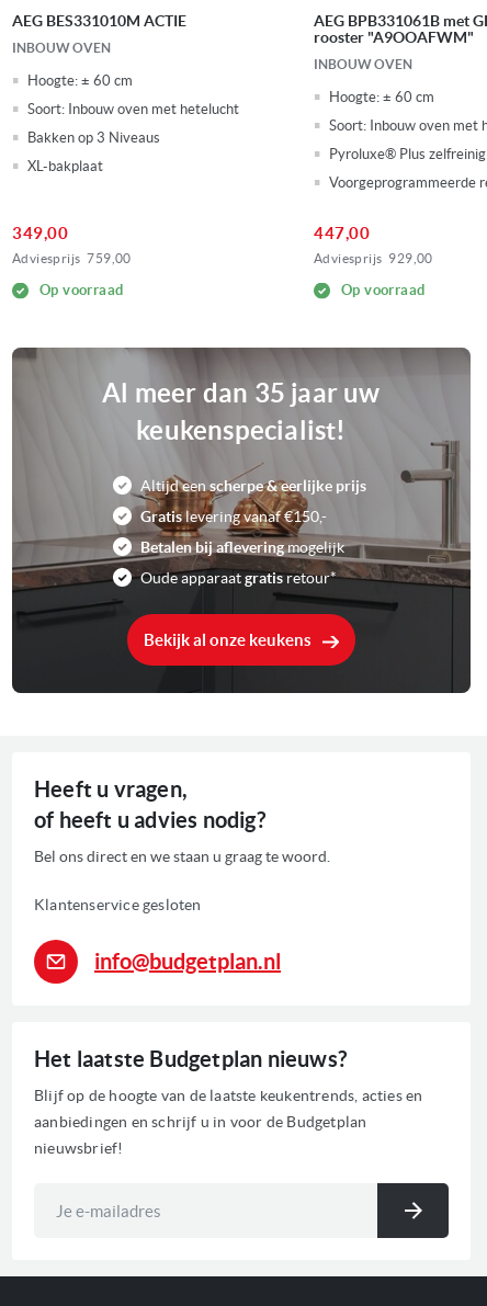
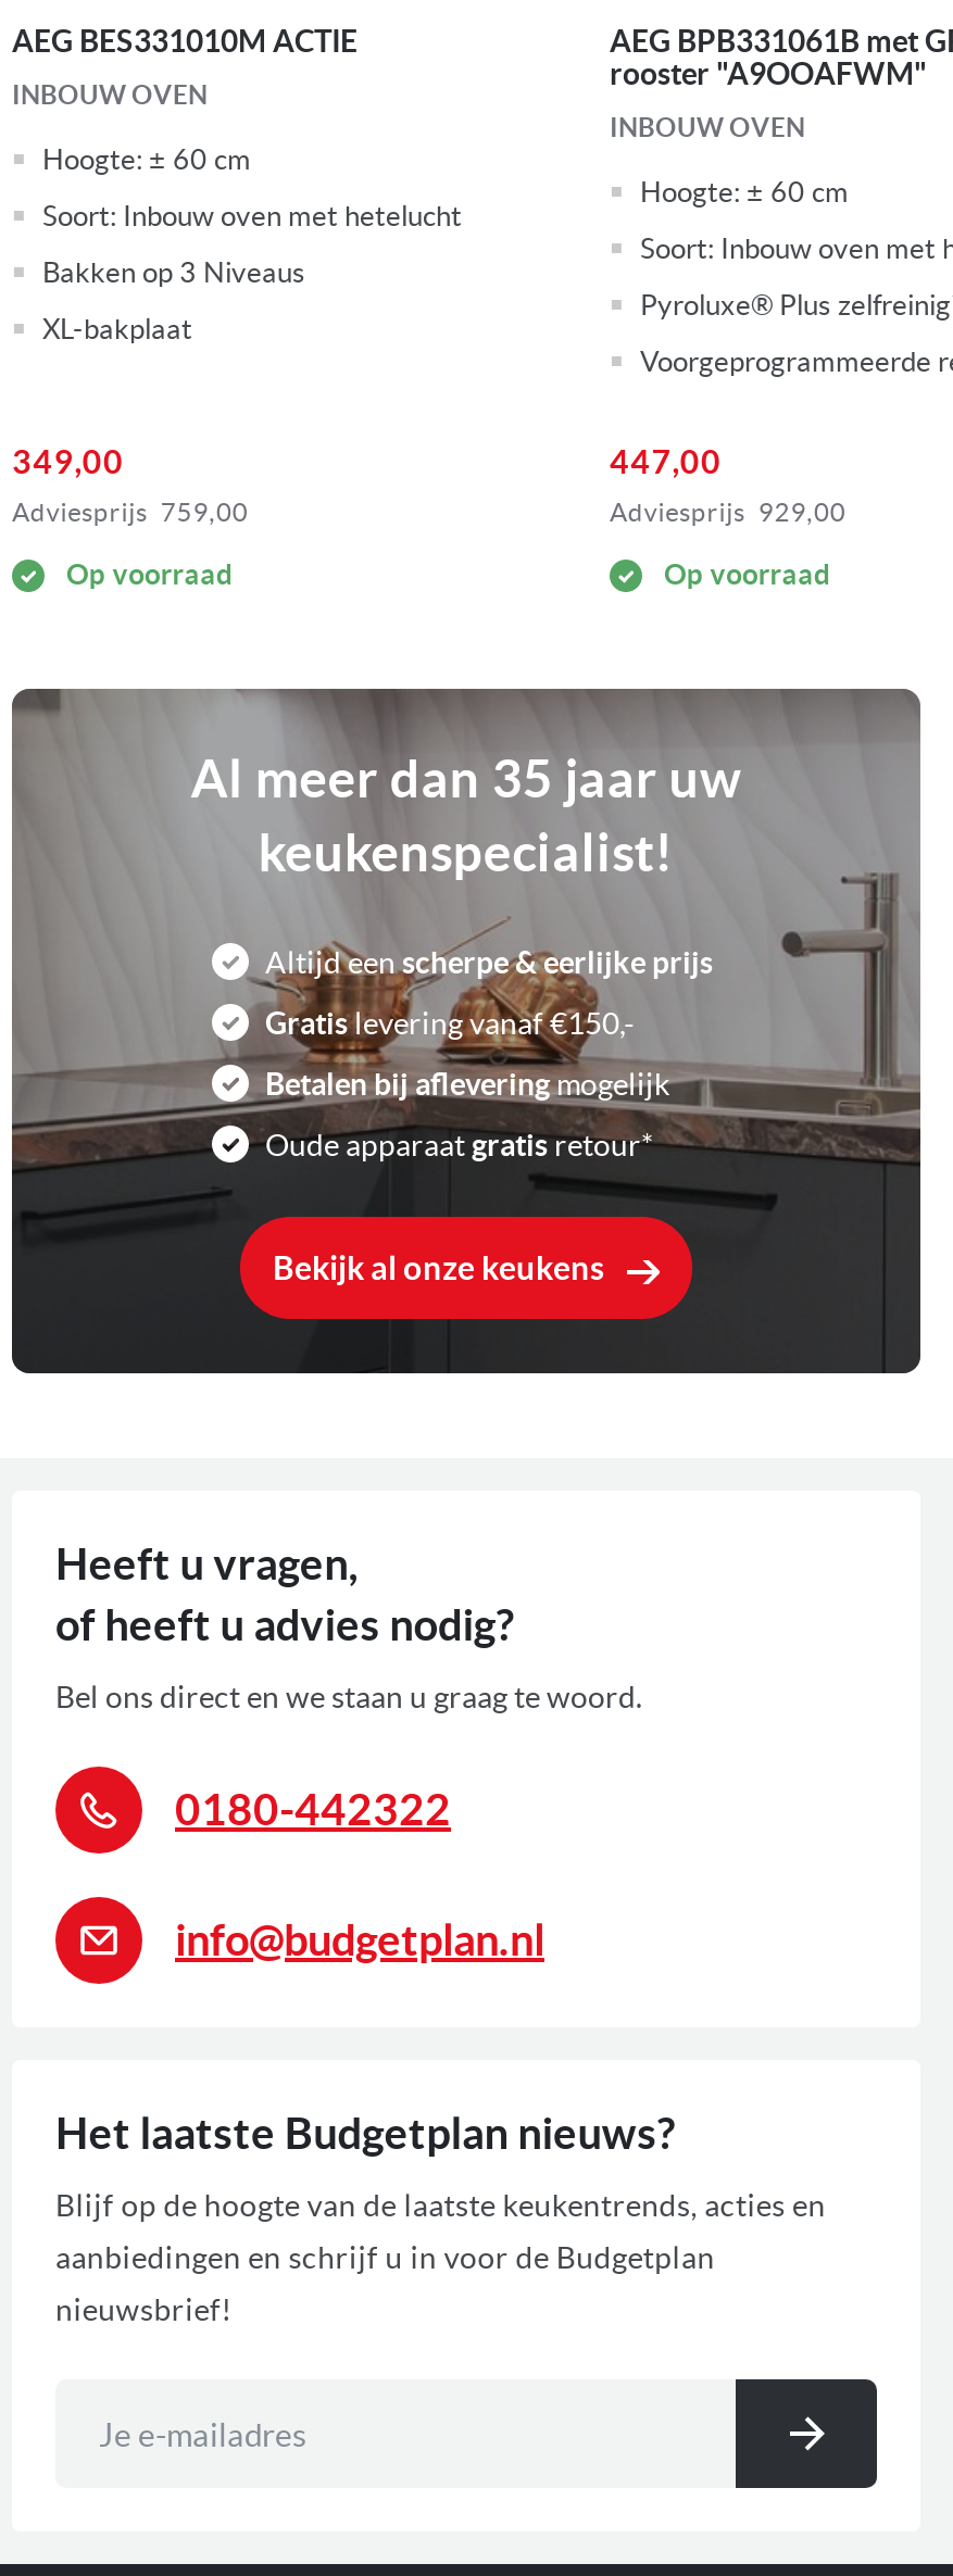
- Klantenservice gesloten
+ 0180-442322
